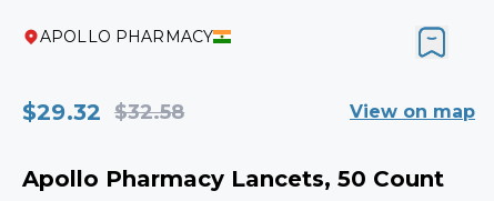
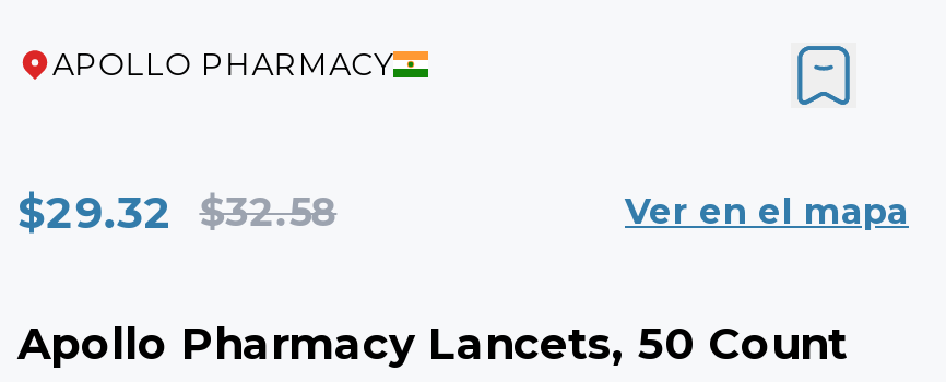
- View on map
+ Ver en el mapa
